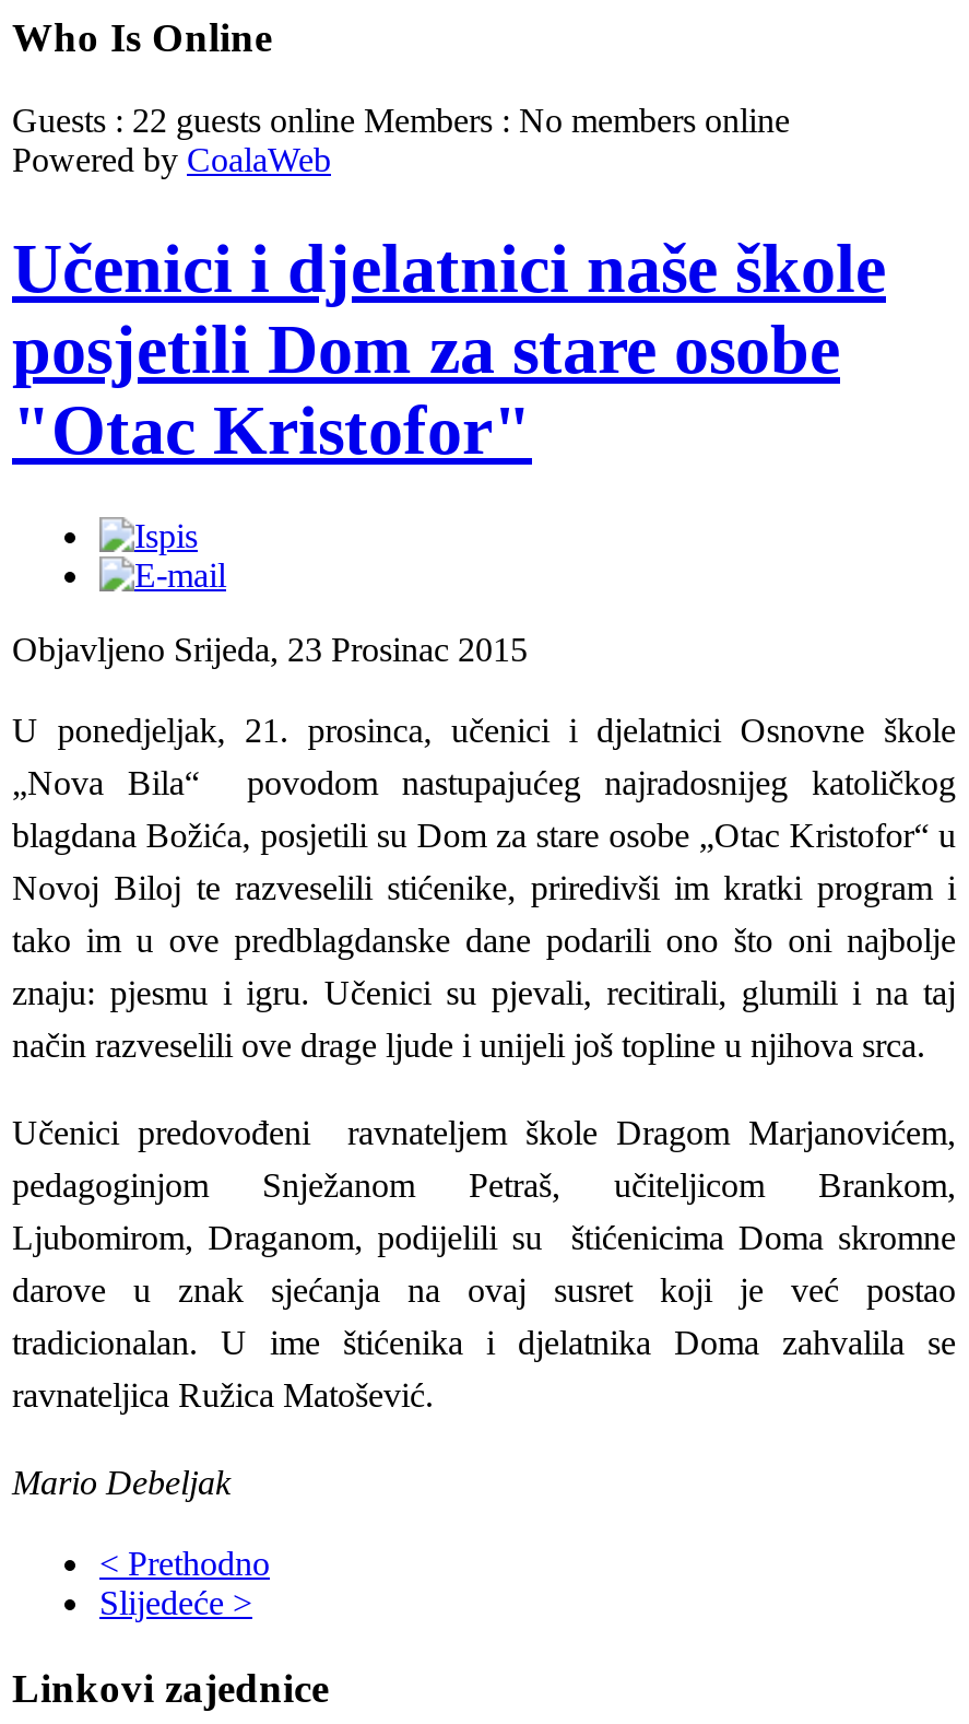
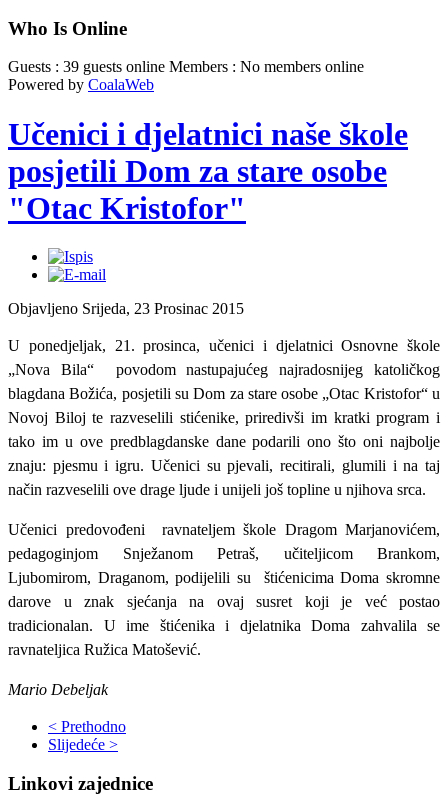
- Guests : 22 guests online Members : No members online
+ Guests : 39 guests online Members : No members online
